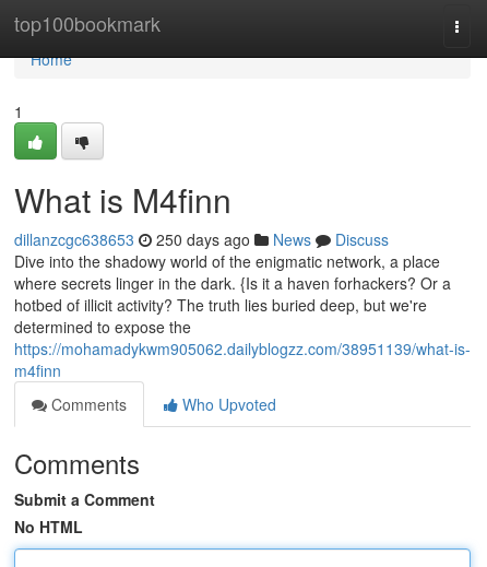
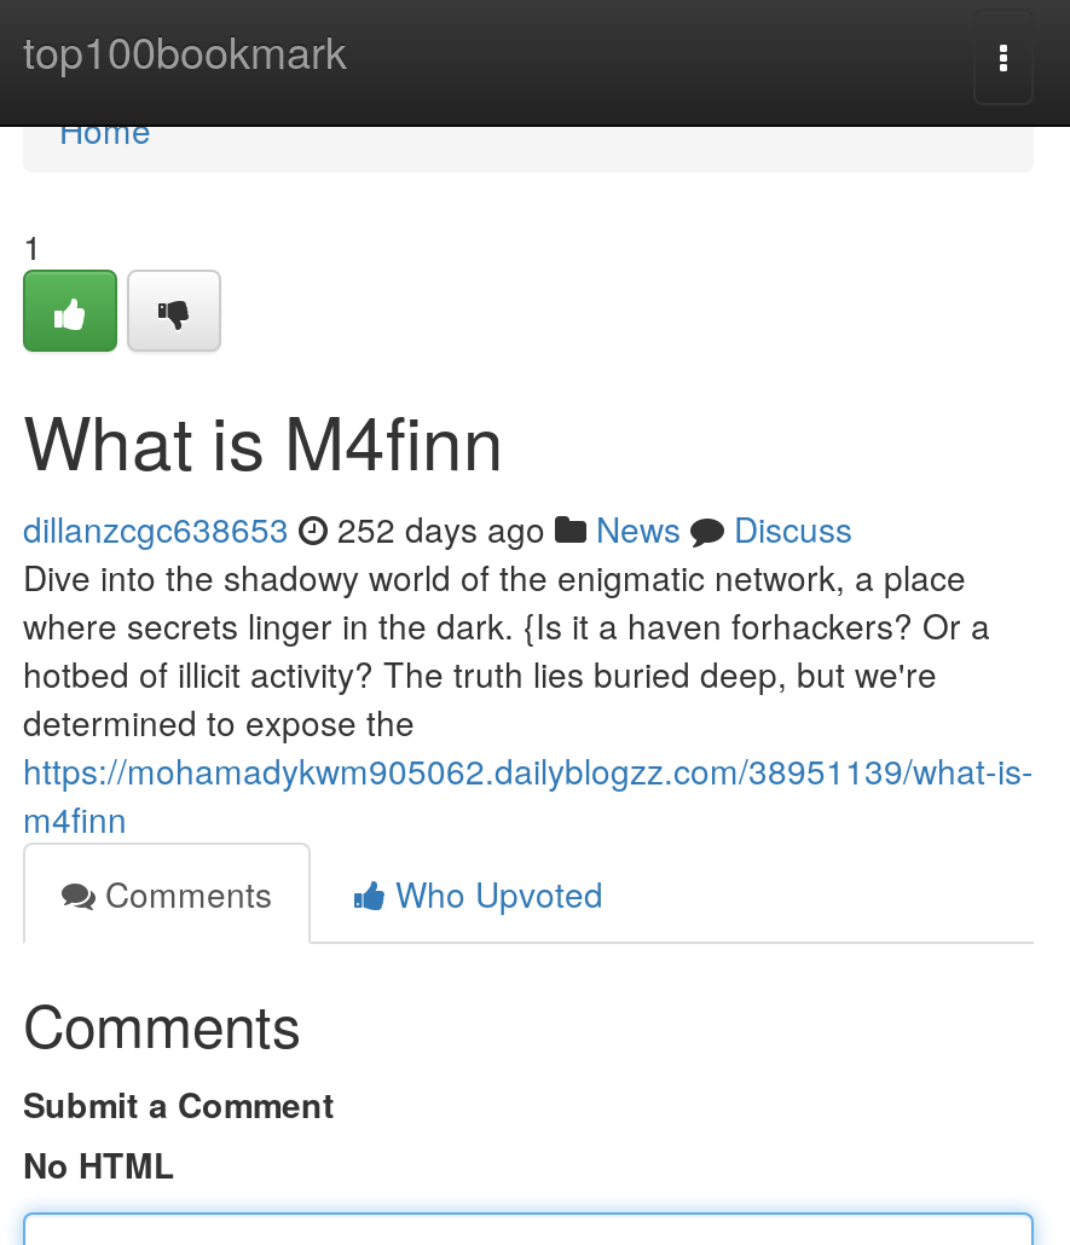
- dillanzcgc638653 250 days ago News Discuss
+ dillanzcgc638653 252 days ago News Discuss
